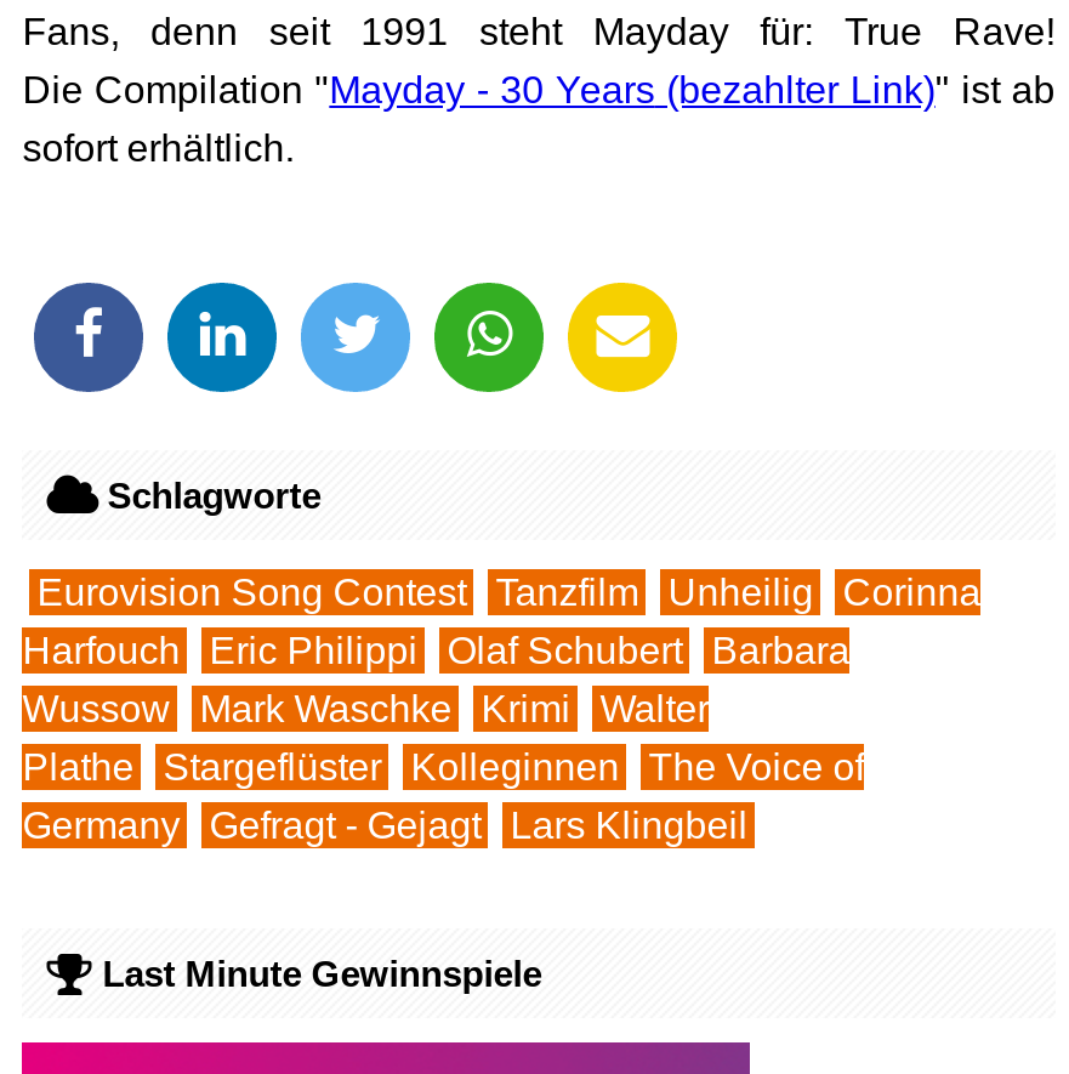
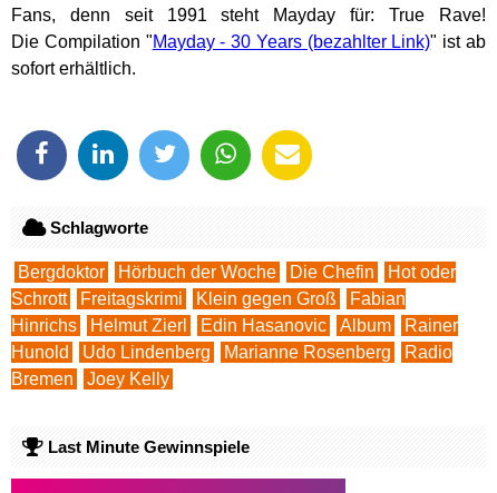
- Eurovision Song Contest
- Tanzfilm
- Unheilig
- Corinna
- Harfouch
- Eric Philippi
- Olaf Schubert
- Barbara
- Wussow
- Mark Waschke
- Krimi
- Walter
- Plathe
- Stargeflüster
- Kolleginnen
- The Voice of
- Germany
- Gefragt - Gejagt
- Lars Klingbeil
+ Bergdoktor
+ Hörbuch der Woche
+ Die Chefin
+ Hot oder
+ Schrott
+ Freitagskrimi
+ Klein gegen Groß
+ Fabian
+ Hinrichs
+ Helmut Zierl
+ Edin Hasanovic
+ Album
+ Rainer
+ Hunold
+ Udo Lindenberg
+ Marianne Rosenberg
+ Radio
+ Bremen
+ Joey Kelly
